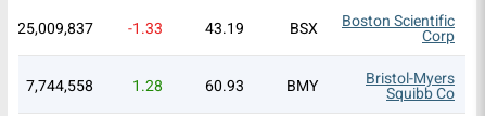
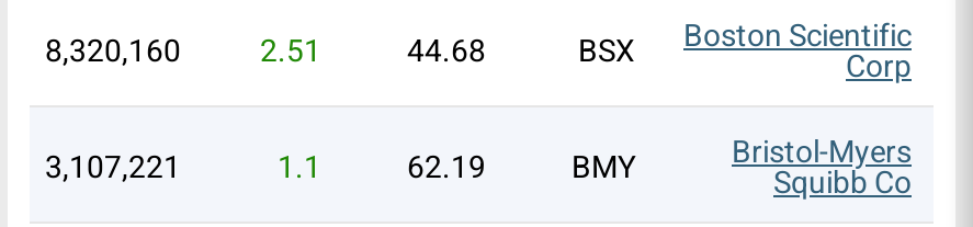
- 25,009,837
+ 8,320,160

- -1.33
+ 2.51

- 43.19
+ 44.68

- 7,744,558
+ 3,107,221

- 1.28
+ 1.1

- 60.93
+ 62.19
